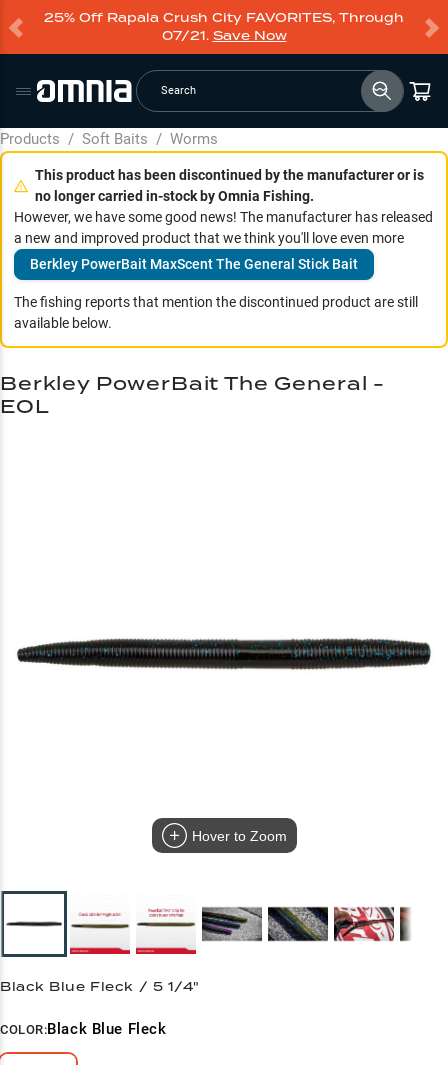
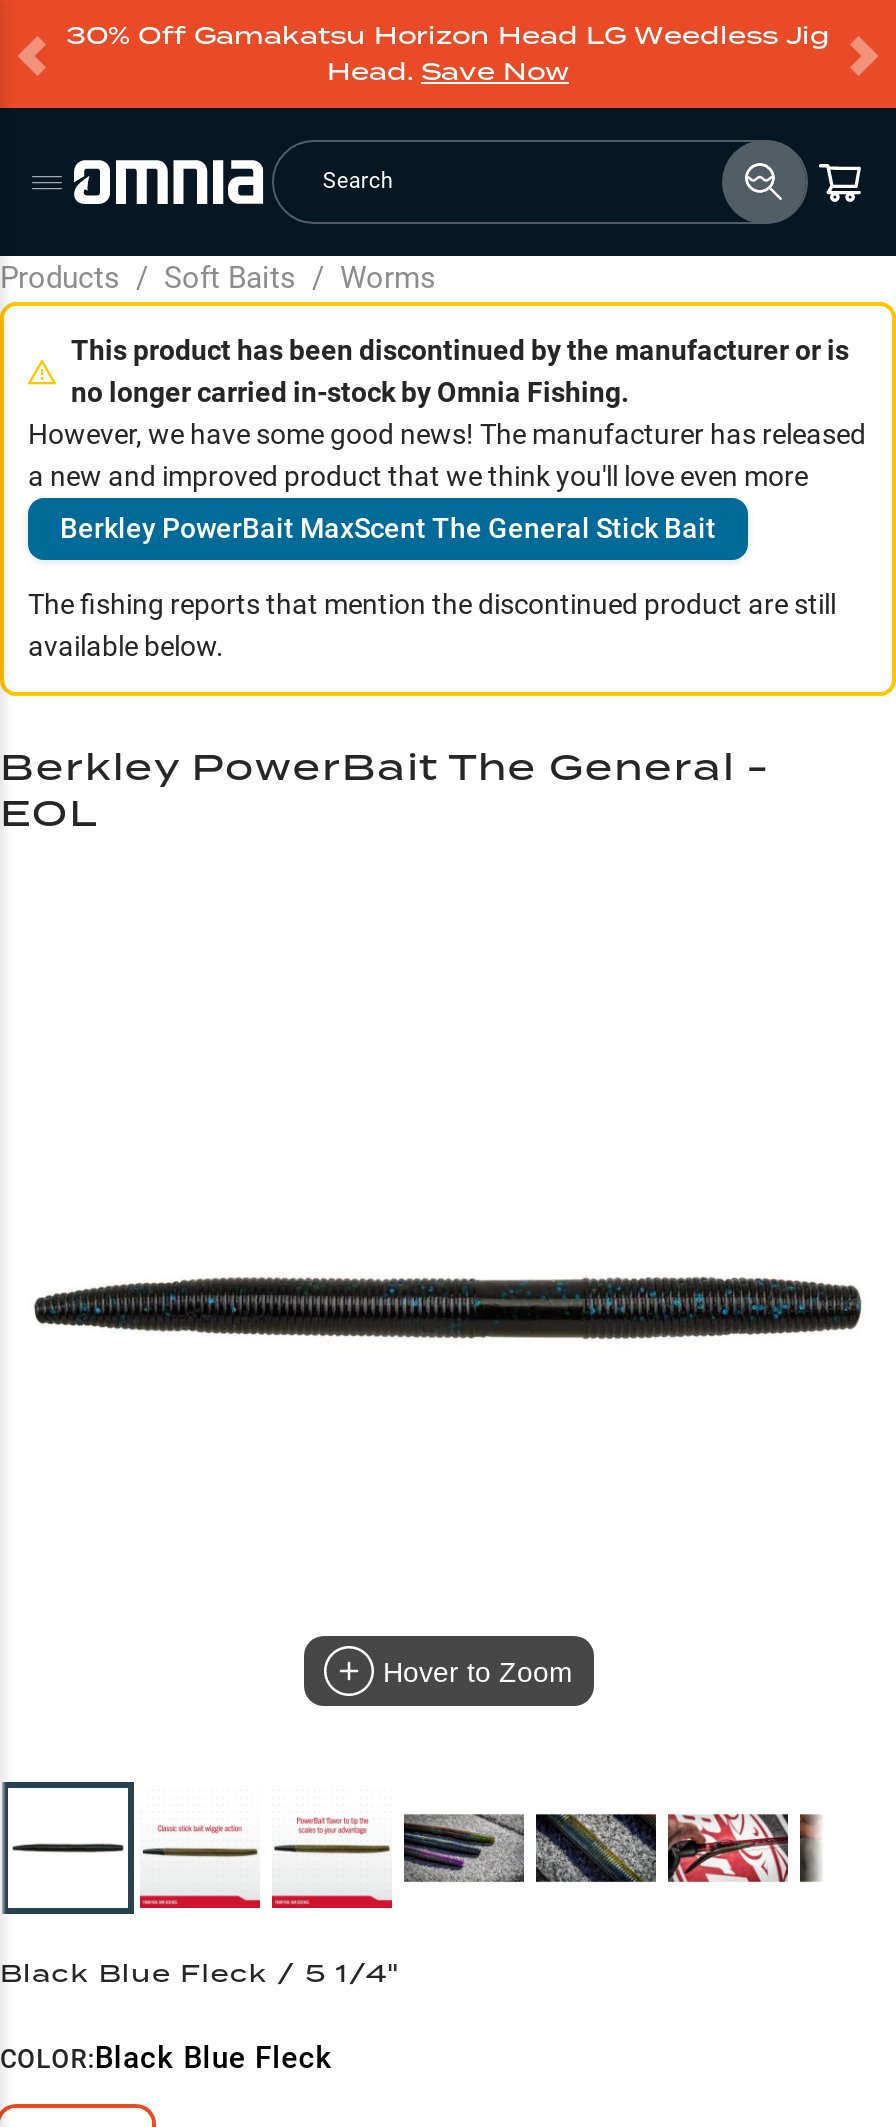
- 25% Off Rapala Crush City FAVORITES, Through
- 07/21. Save Now
+ 30% Off Gamakatsu Horizon Head LG Weedless Jig
+ Head. Save Now
